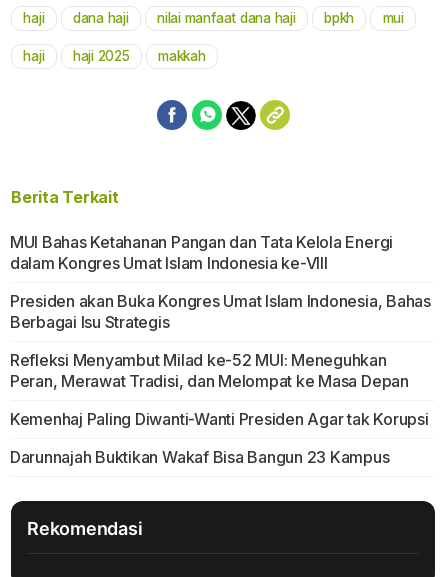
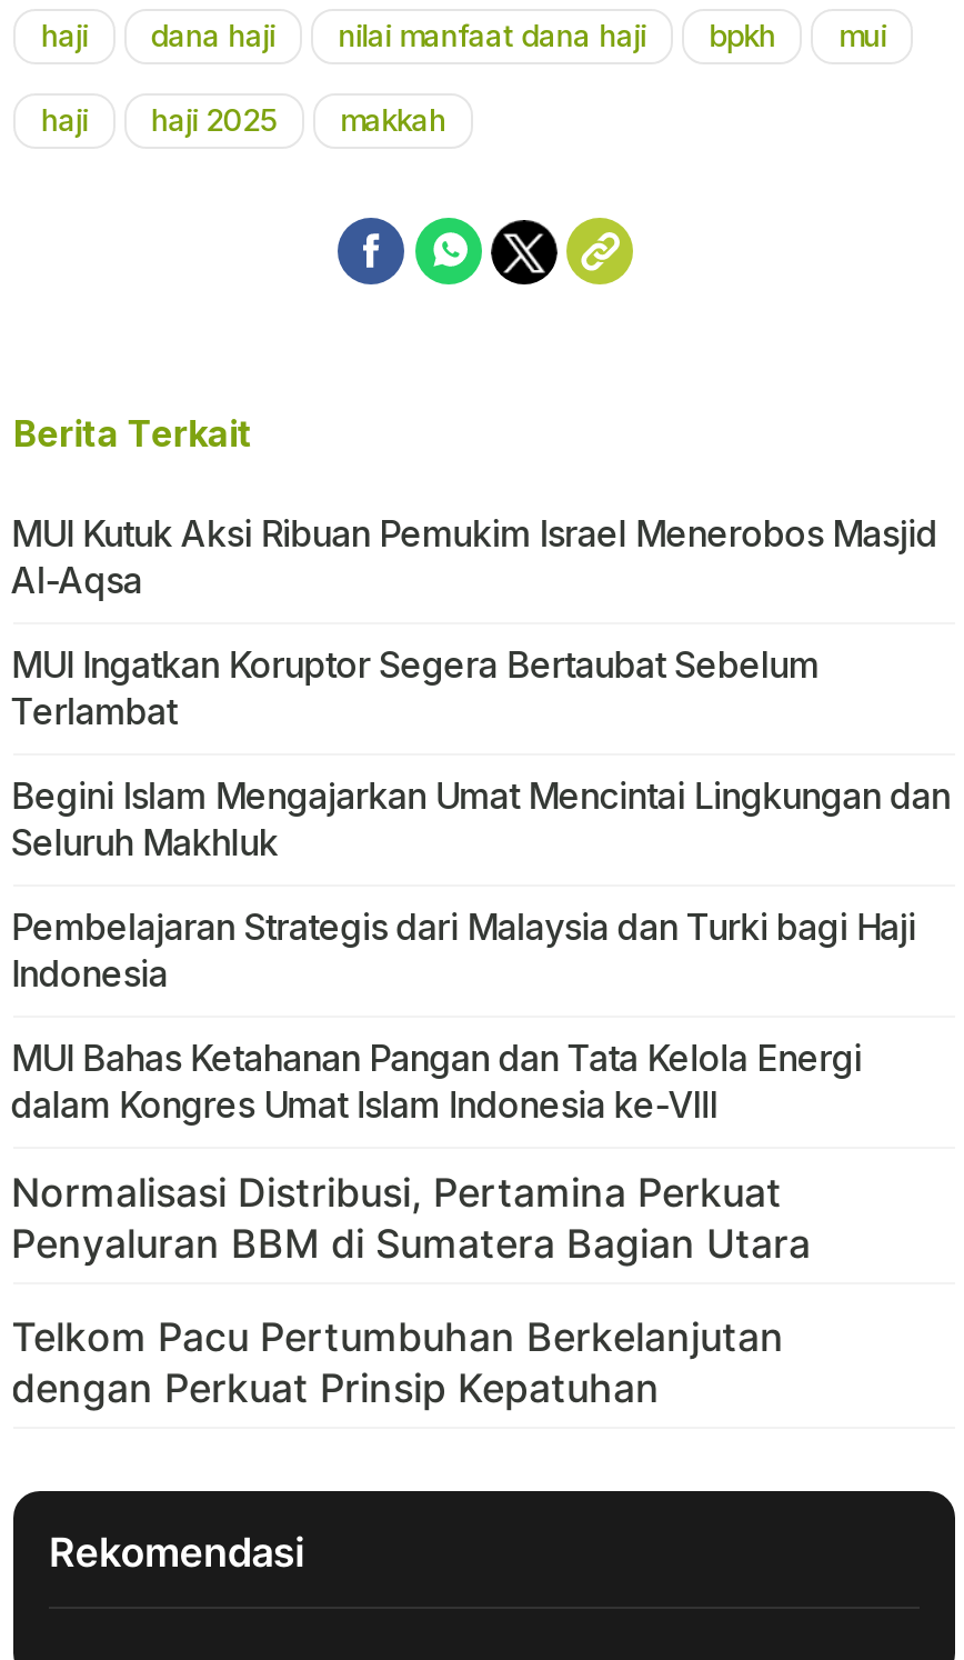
+ MUI Kutuk Aksi Ribuan Pemukim Israel Menerobos Masjid
+ Al-Aqsa
+ MUI Ingatkan Koruptor Segera Bertaubat Sebelum
+ Terlambat
+ Begini Islam Mengajarkan Umat Mencintai Lingkungan dan
+ Seluruh Makhluk
+ Pembelajaran Strategis dari Malaysia dan Turki bagi Haji
+ Indonesia

moved down: MUI Bahas Ketahanan Pangan dan Tata Kelola Energi | dalam Kongres Umat Islam Indonesia ke-VIII

- Presiden akan Buka Kongres Umat Islam Indonesia, Bahas
- Berbagai Isu Strategis
- Refleksi Menyambut Milad ke-52 MUI: Meneguhkan
- Peran, Merawat Tradisi, dan Melompat ke Masa Depan
- Kemenhaj Paling Diwanti-Wanti Presiden Agar tak Korupsi
- Darunnajah Buktikan Wakaf Bisa Bangun 23 Kampus
